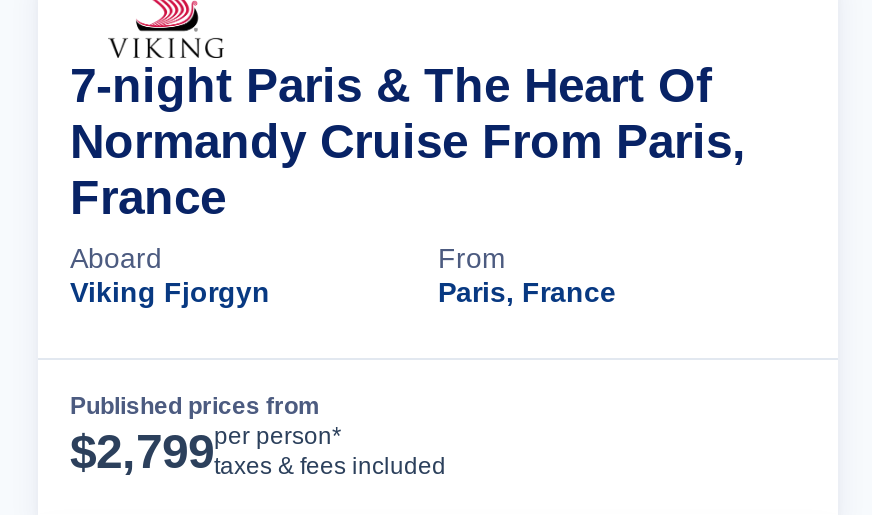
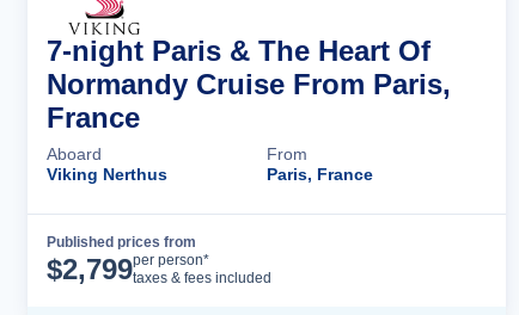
- Viking Fjorgyn
+ Viking Nerthus
